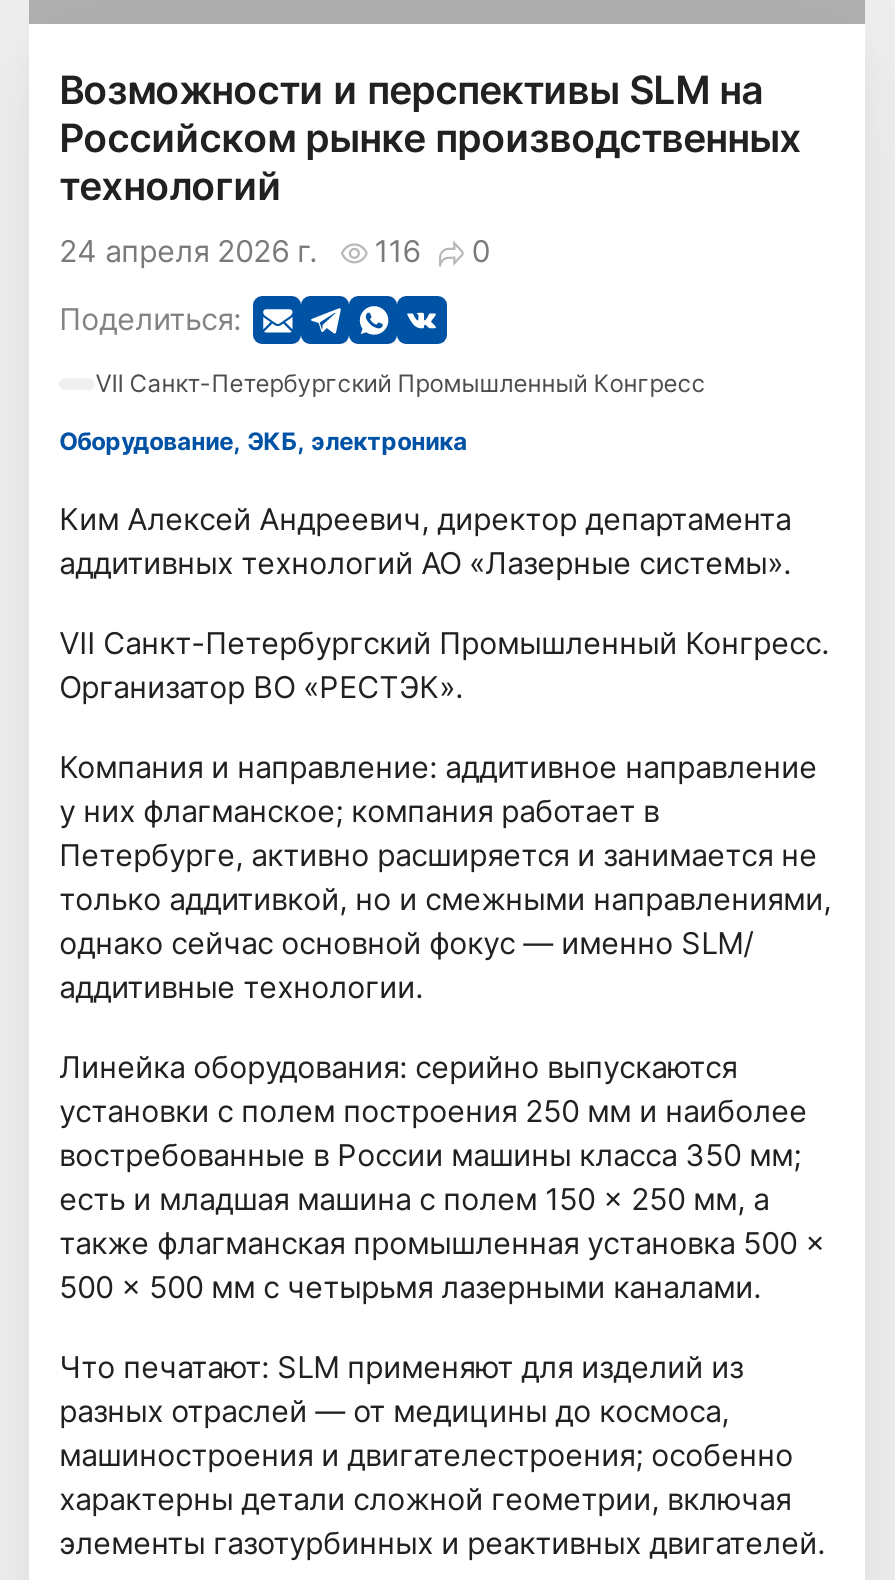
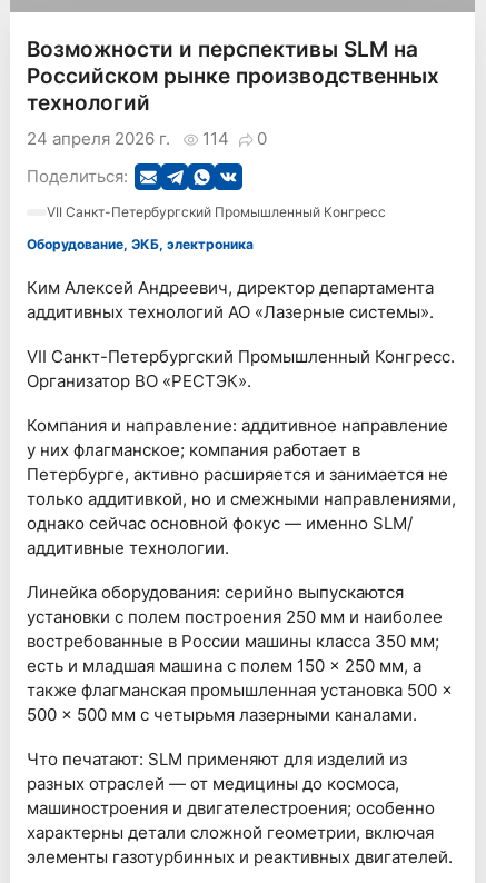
- 24 апреля 2026 г. 116 0
+ 24 апреля 2026 г. 114 0
